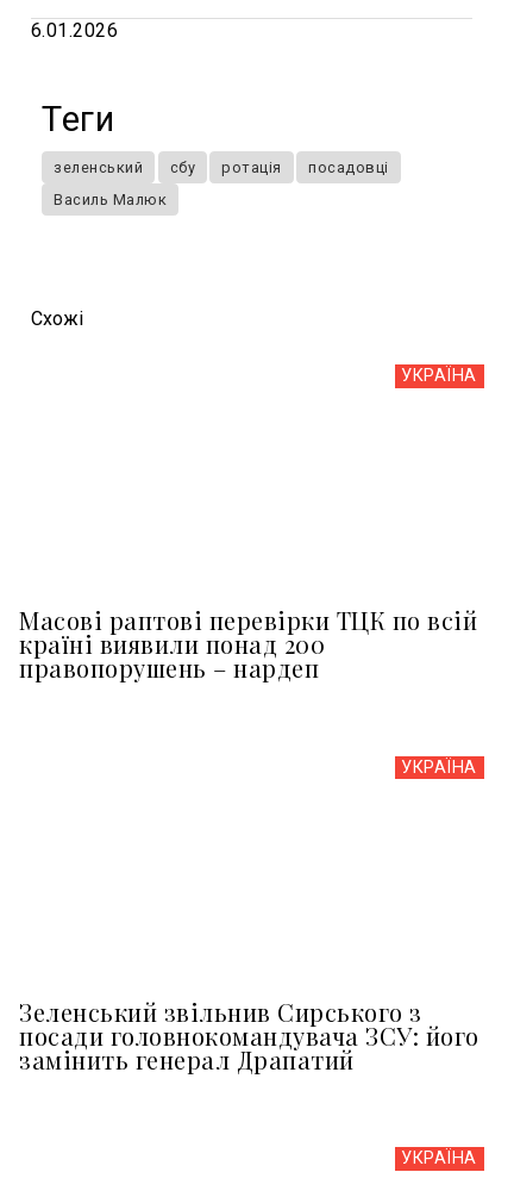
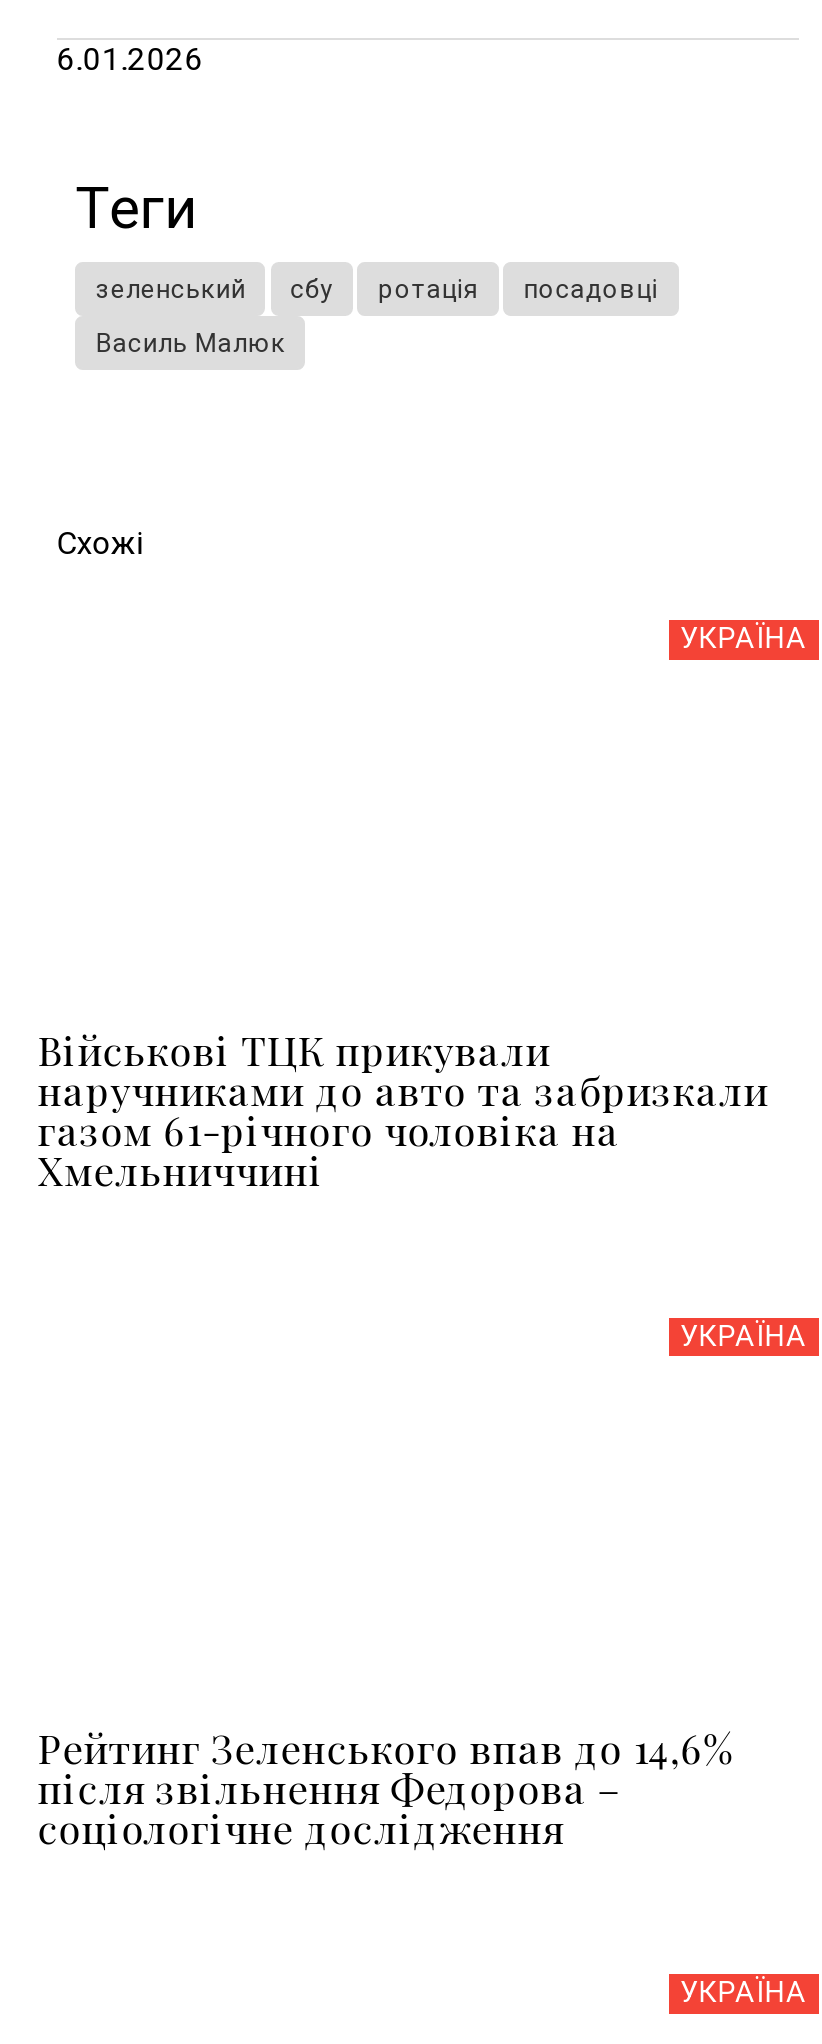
- Масові раптові перевірки ТЦК по всій
- країні виявили понад 200
- правопорушень – нардеп
+ Військові ТЦК прикували
+ наручниками до авто та забризкали
+ газом 61-річного чоловіка на
+ Хмельниччині

- Зеленський звільнив Сирського з
- посади головнокомандувача ЗСУ: його
- замінить генерал Драпатий
+ Рейтинг Зеленського впав до 14,6%
+ після звільнення Федорова –
+ соціологічне дослідження
